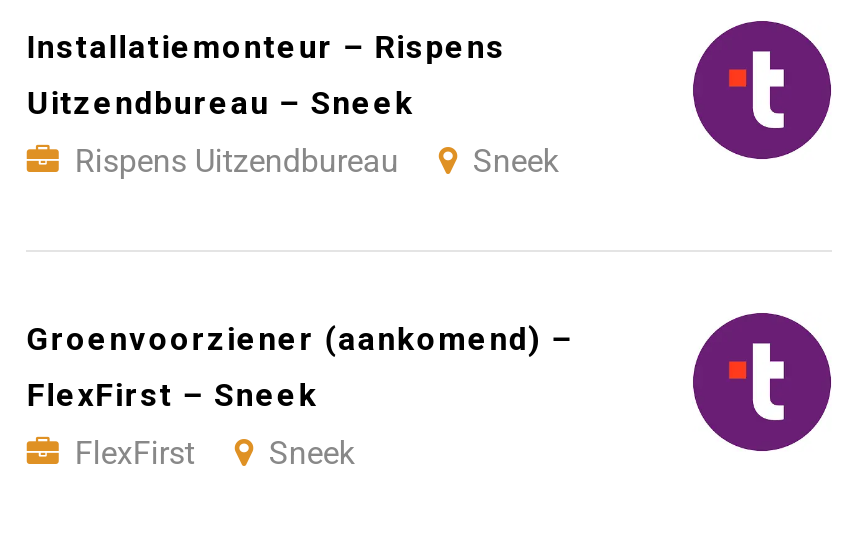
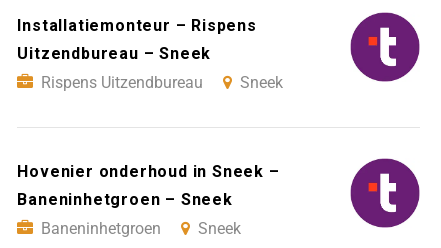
- Groenvoorziener (aankomend) –
+ Hovenier onderhoud in Sneek –

- FlexFirst – Sneek
+ Baneninhetgroen – Sneek

- FlexFirst
+ Baneninhetgroen
